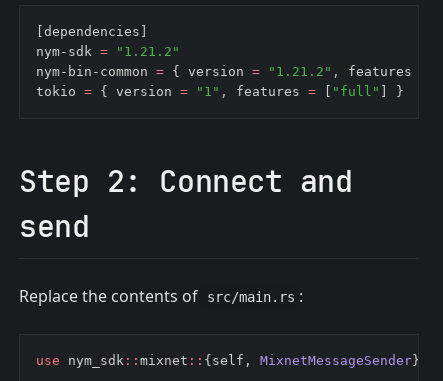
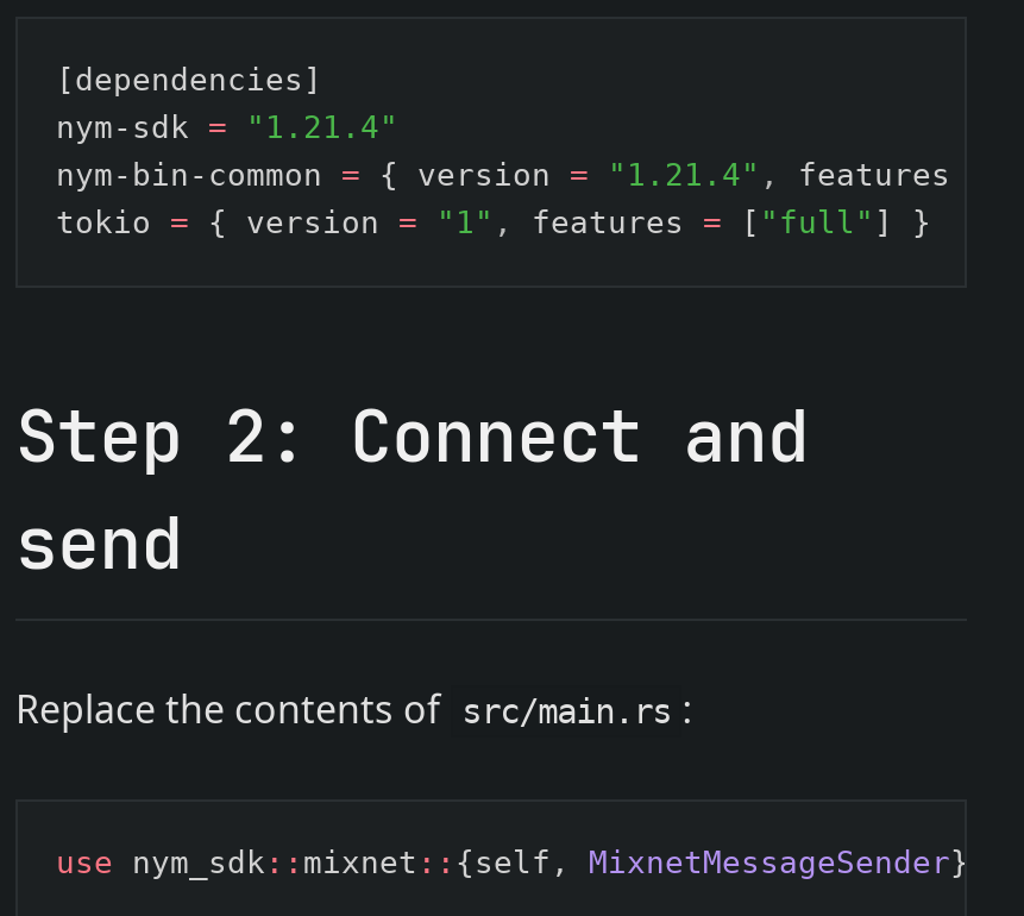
- nym-sdk = "1.21.2"
+ nym-sdk = "1.21.4"

- nym-bin-common = { version = "1.21.2", features = [
+ nym-bin-common = { version = "1.21.4", features = [
